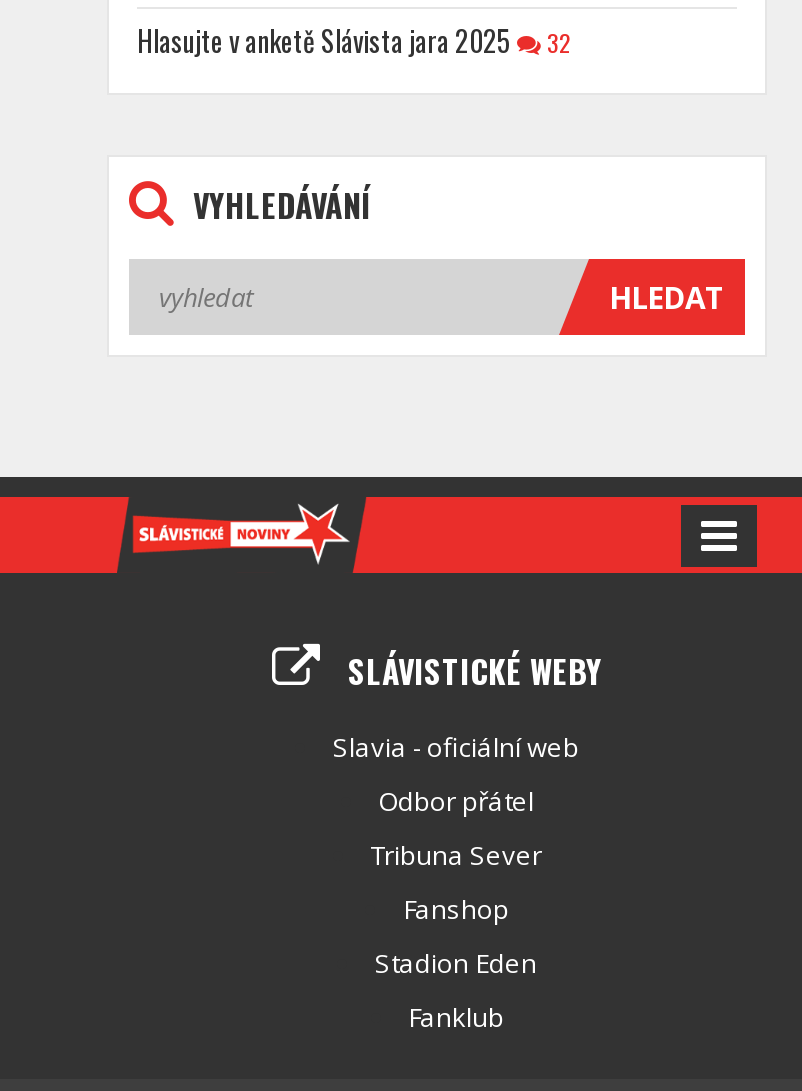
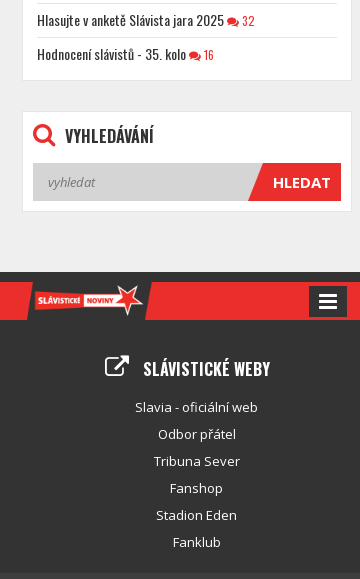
+ Hodnocení slávistů - 35. kolo
+ 16
